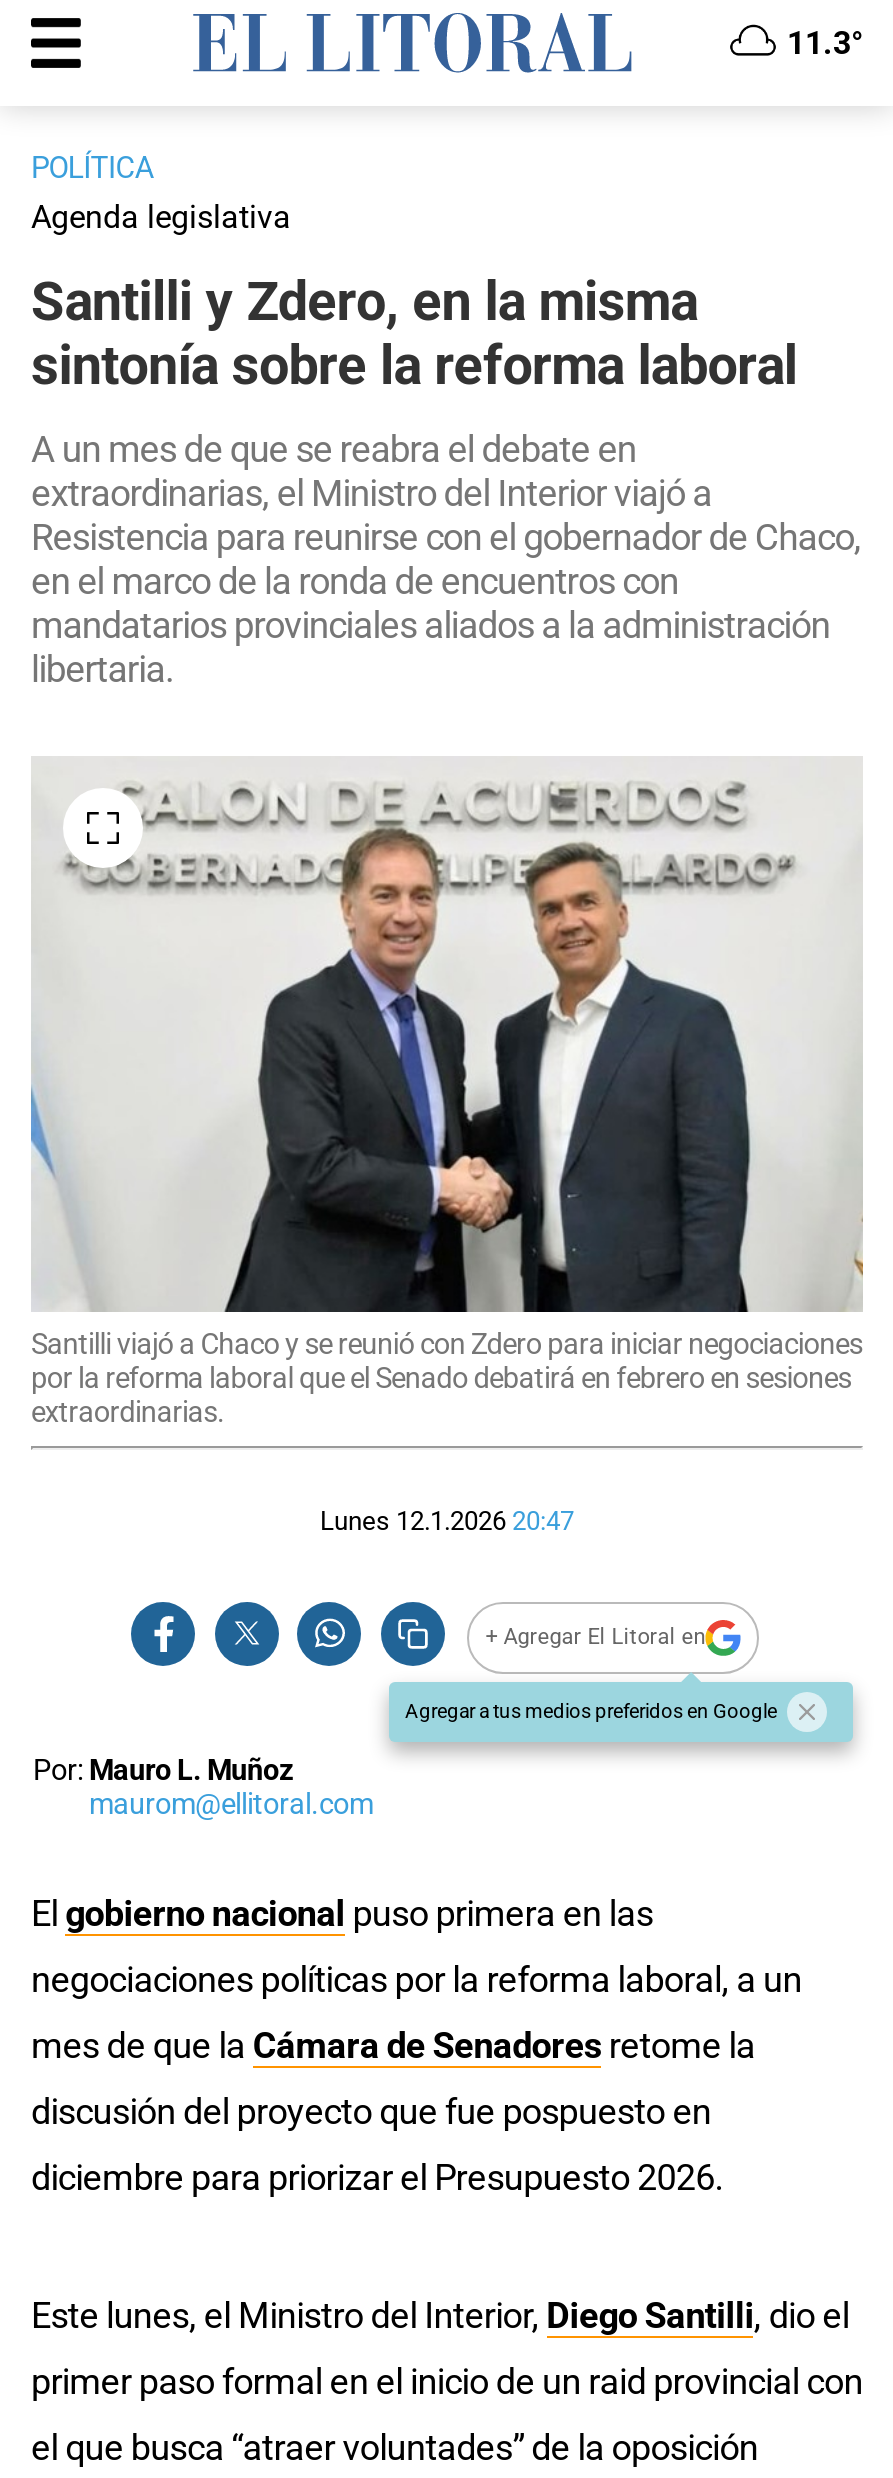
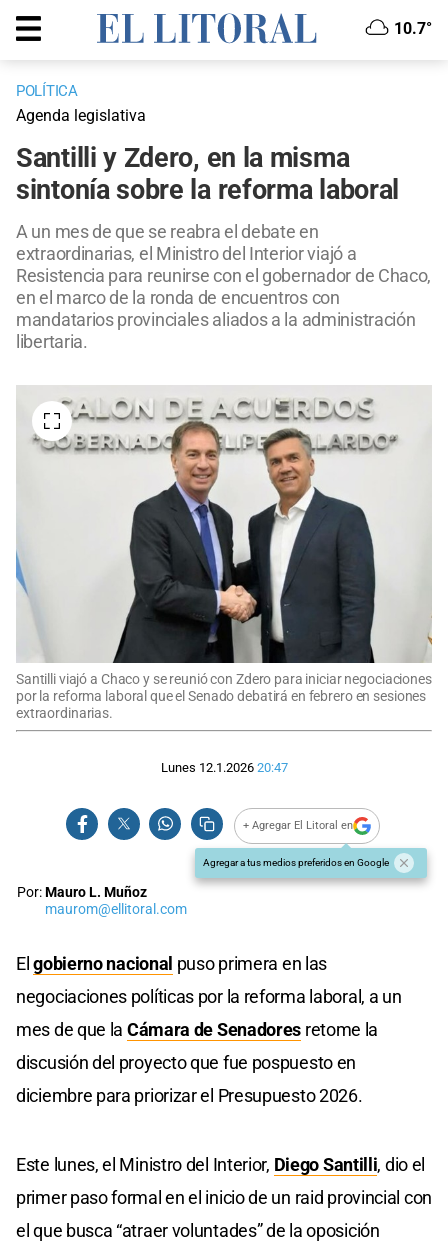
- 11.3°
+ 10.7°
